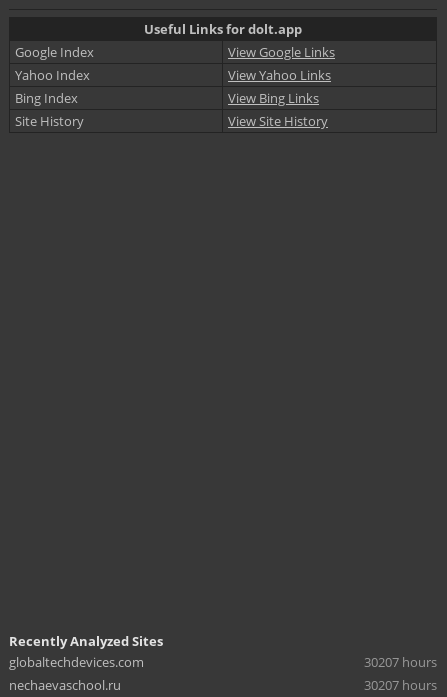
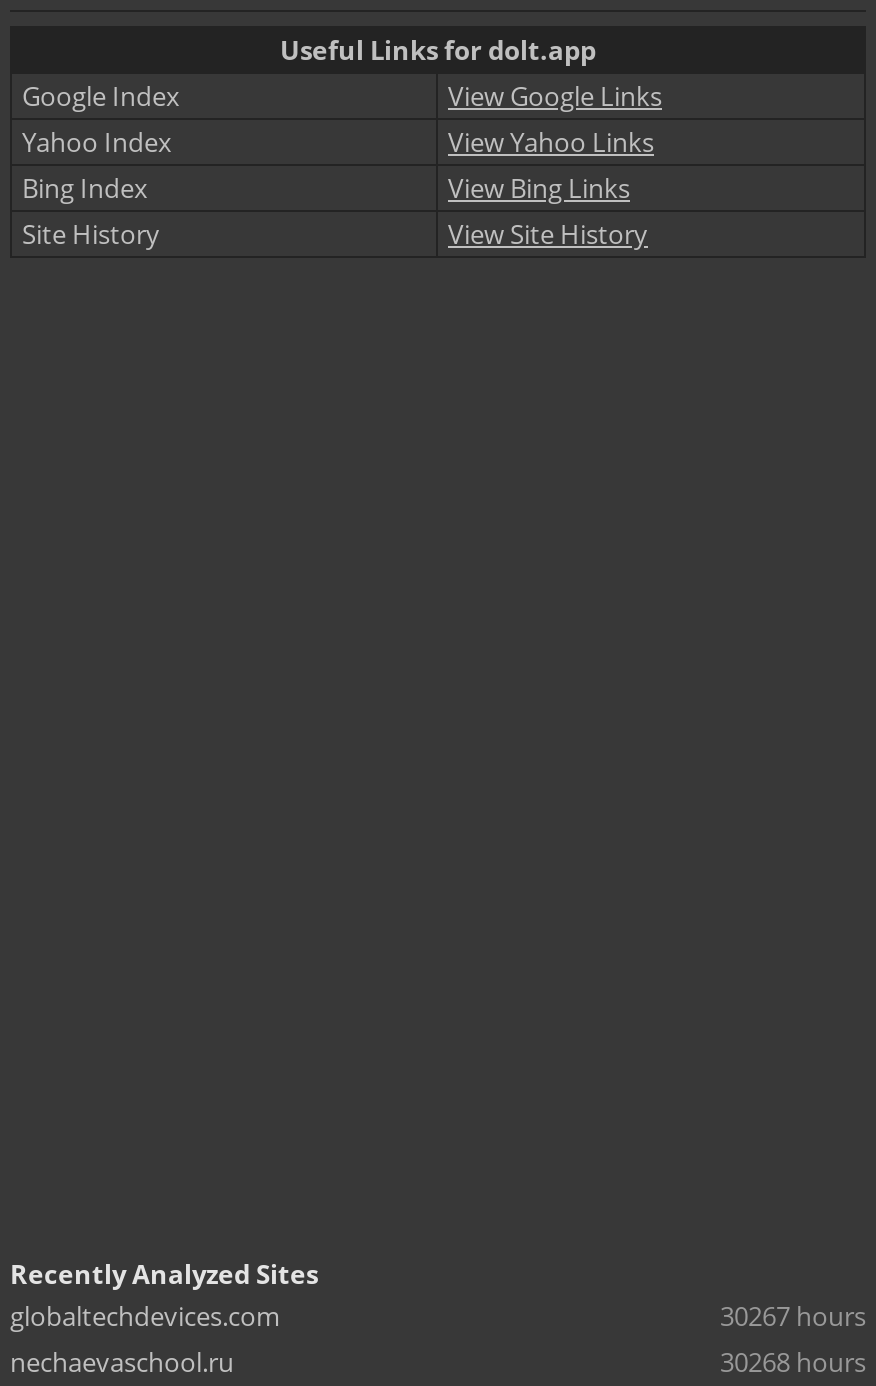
- 30207 hours
+ 30267 hours

- 30207 hours
+ 30268 hours
